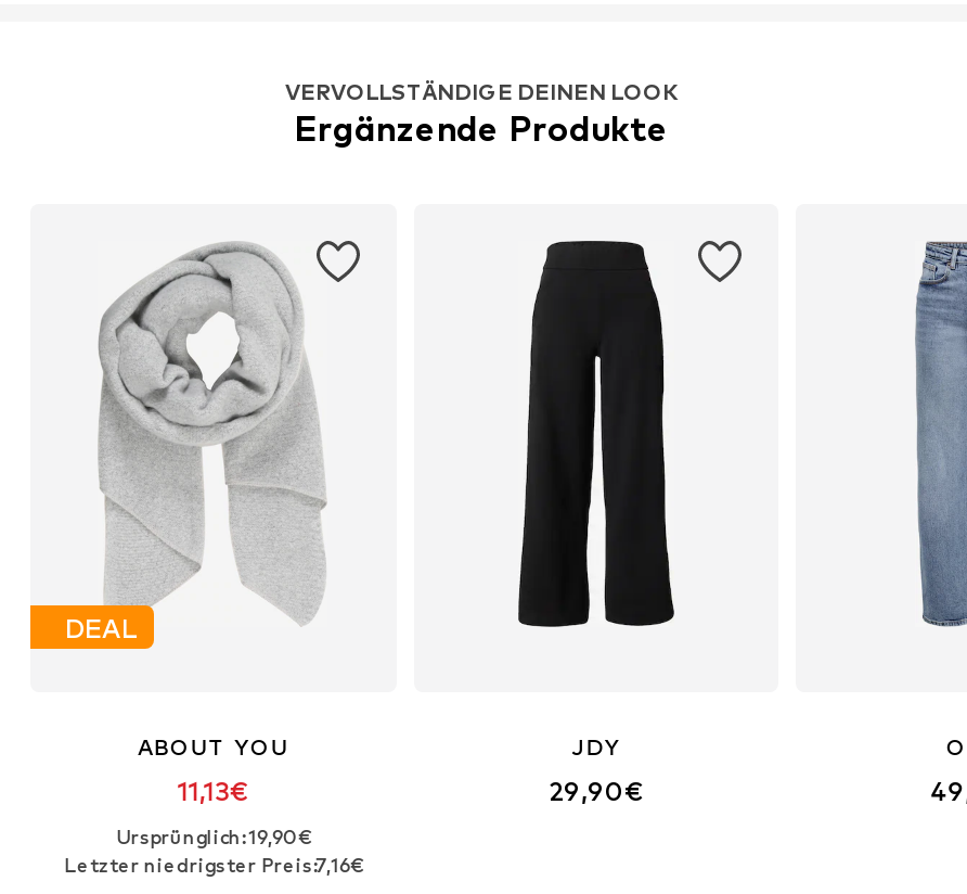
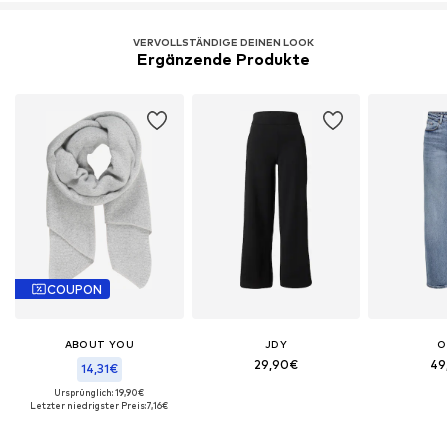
- DEAL
+ COUPON

- 11,13€
+ 14,31€
